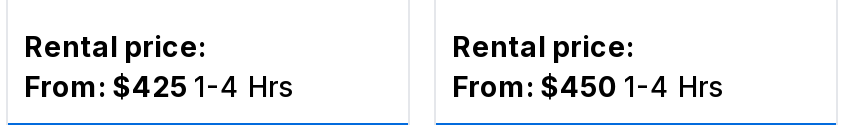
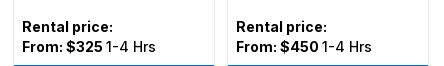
- From: $425 1-4 Hrs
+ From: $325 1-4 Hrs
